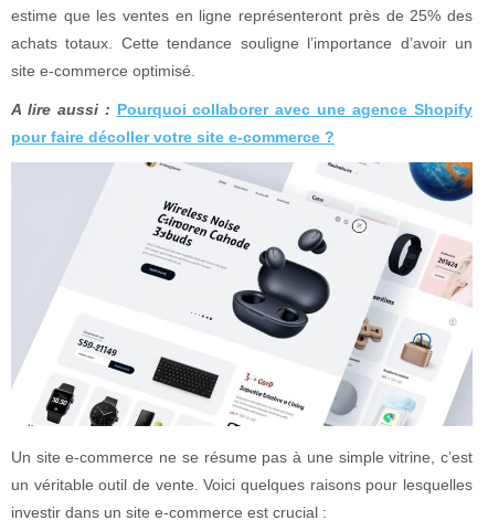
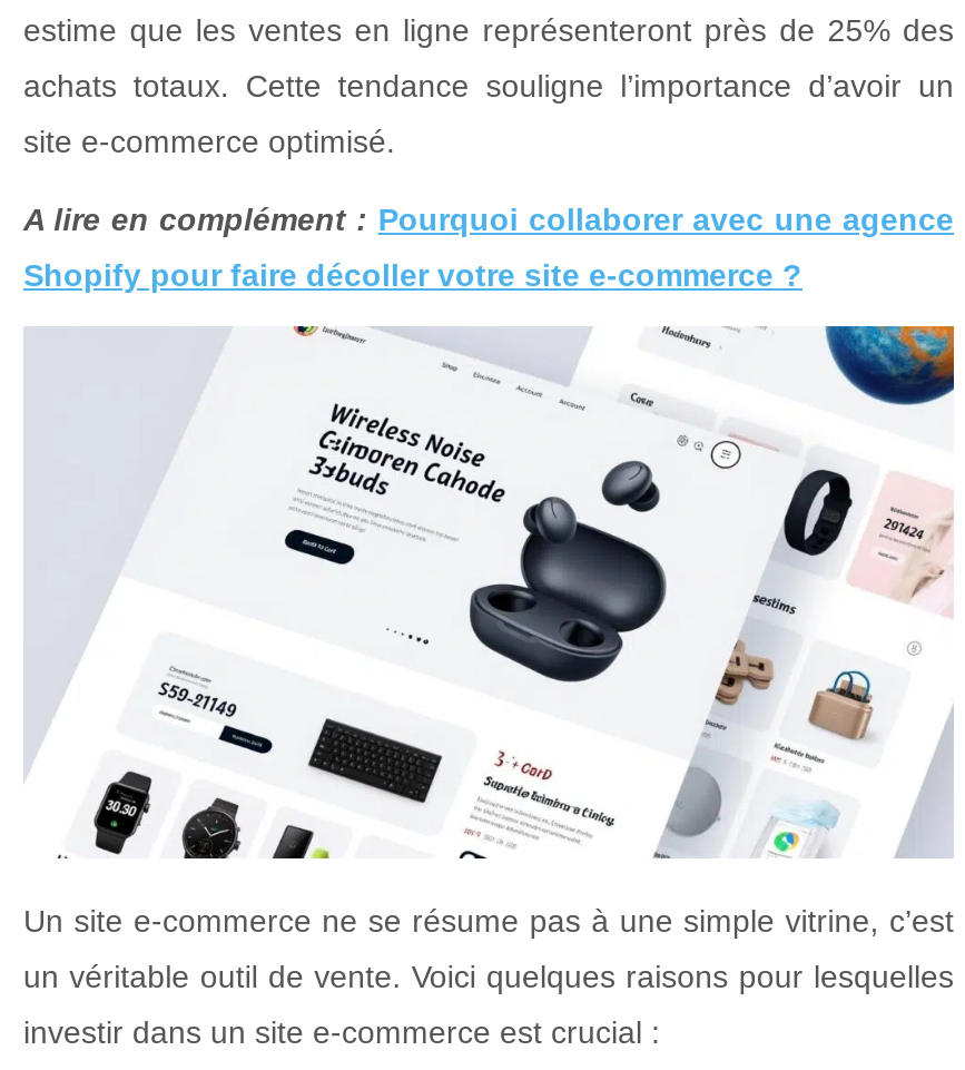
- A lire aussi : Pourquoi collaborer avec une agence Shopify
+ A lire en complément : Pourquoi collaborer avec une agence

- pour faire décoller votre site e-commerce ?
+ Shopify pour faire décoller votre site e-commerce ?
